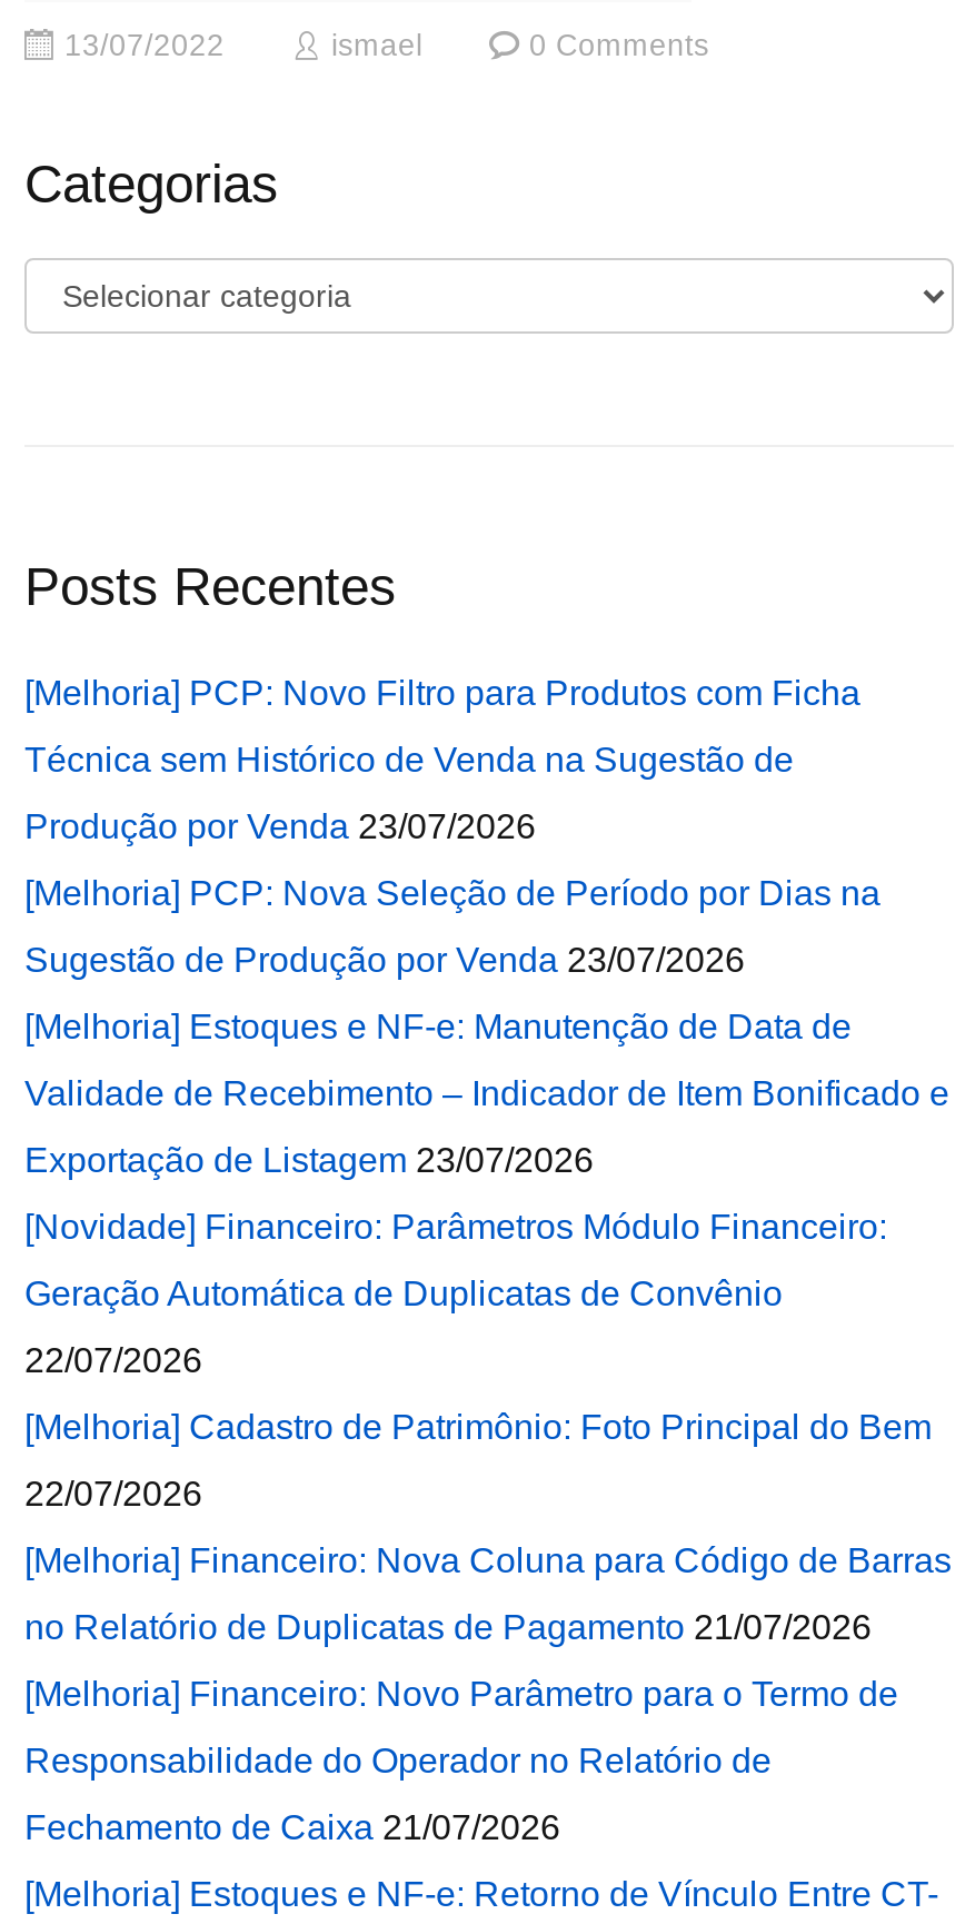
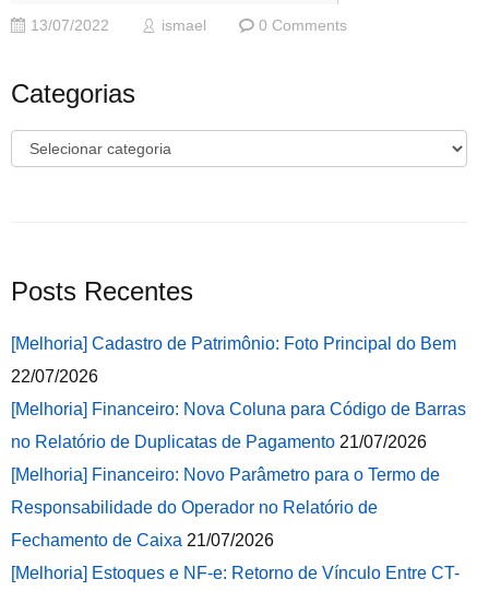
- [Melhoria] PCP: Novo Filtro para Produtos com Ficha
- Técnica sem Histórico de Venda na Sugestão de
- Produção por Venda 23/07/2026
- [Melhoria] PCP: Nova Seleção de Período por Dias na
- Sugestão de Produção por Venda 23/07/2026
- [Melhoria] Estoques e NF-e: Manutenção de Data de
- Validade de Recebimento – Indicador de Item Bonificado e
- Exportação de Listagem 23/07/2026
- [Novidade] Financeiro: Parâmetros Módulo Financeiro:
- Geração Automática de Duplicatas de Convênio
- 22/07/2026
